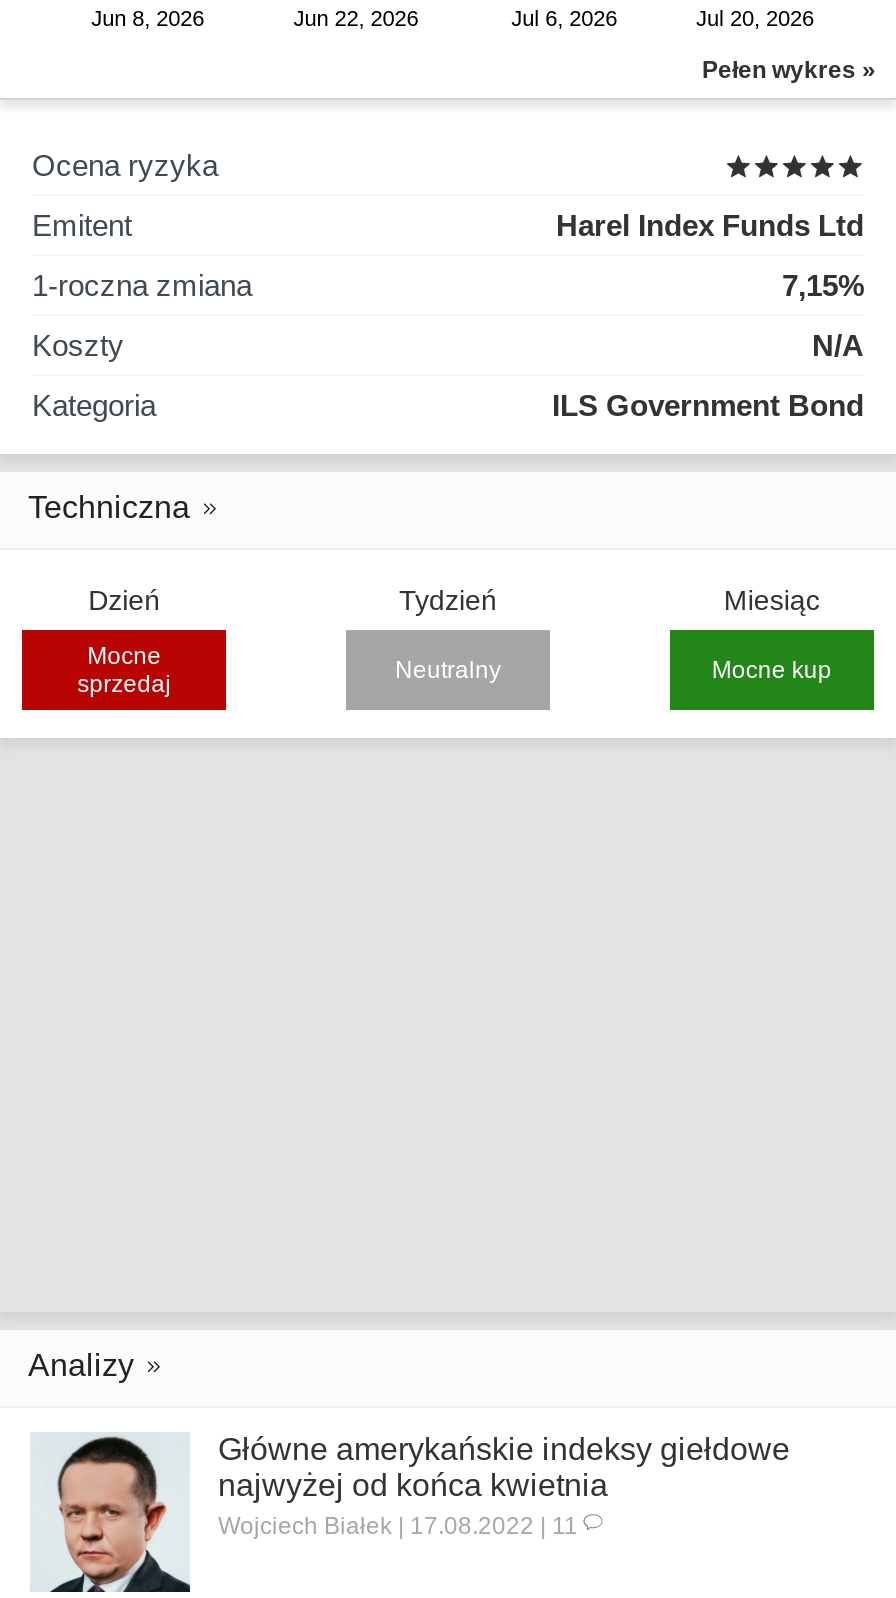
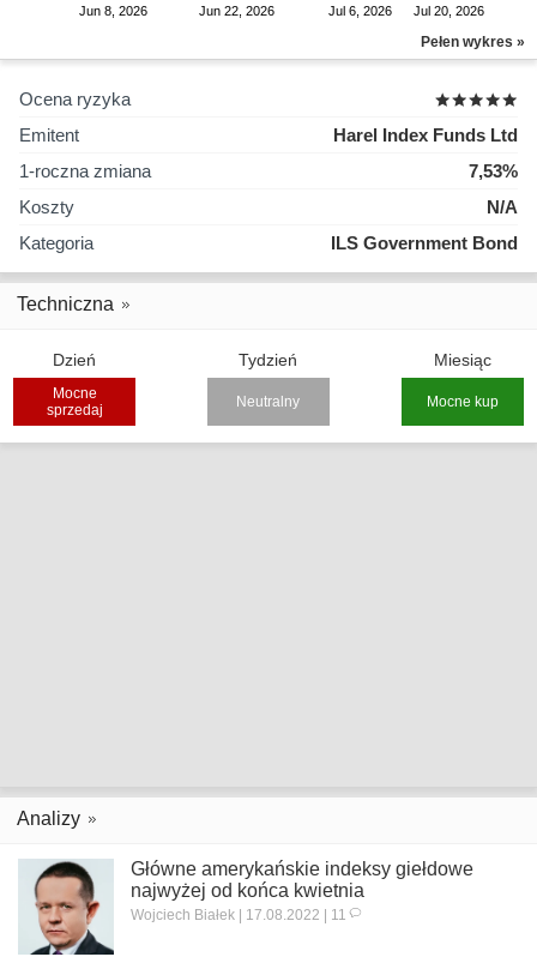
- 7,15%
+ 7,53%
